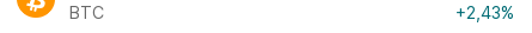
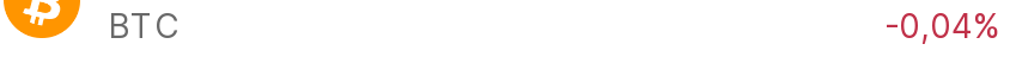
- +2,43%
+ -0,04%
